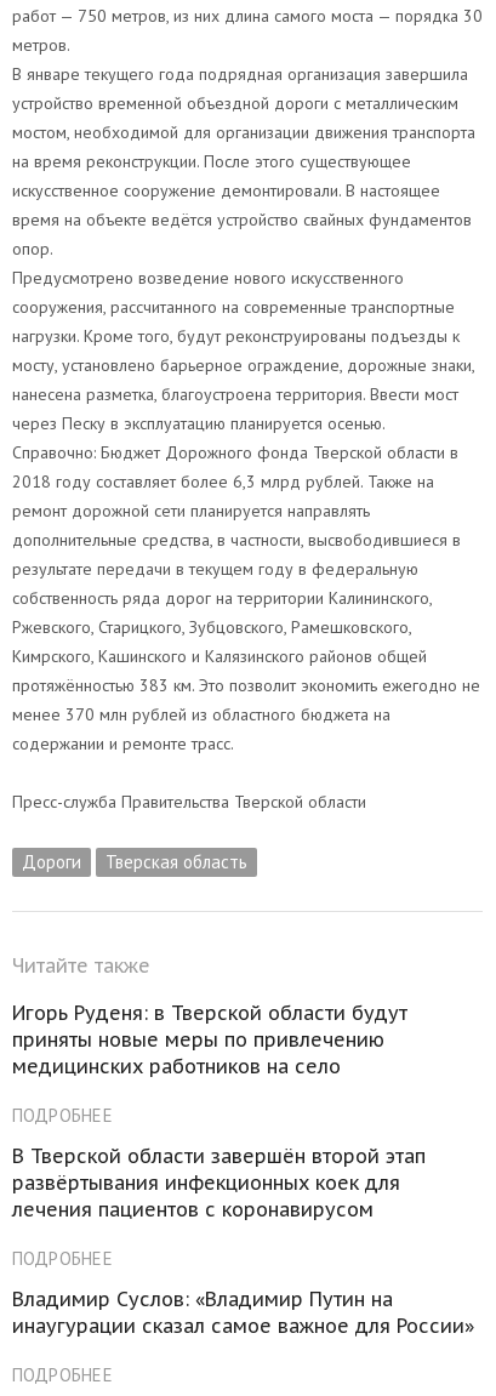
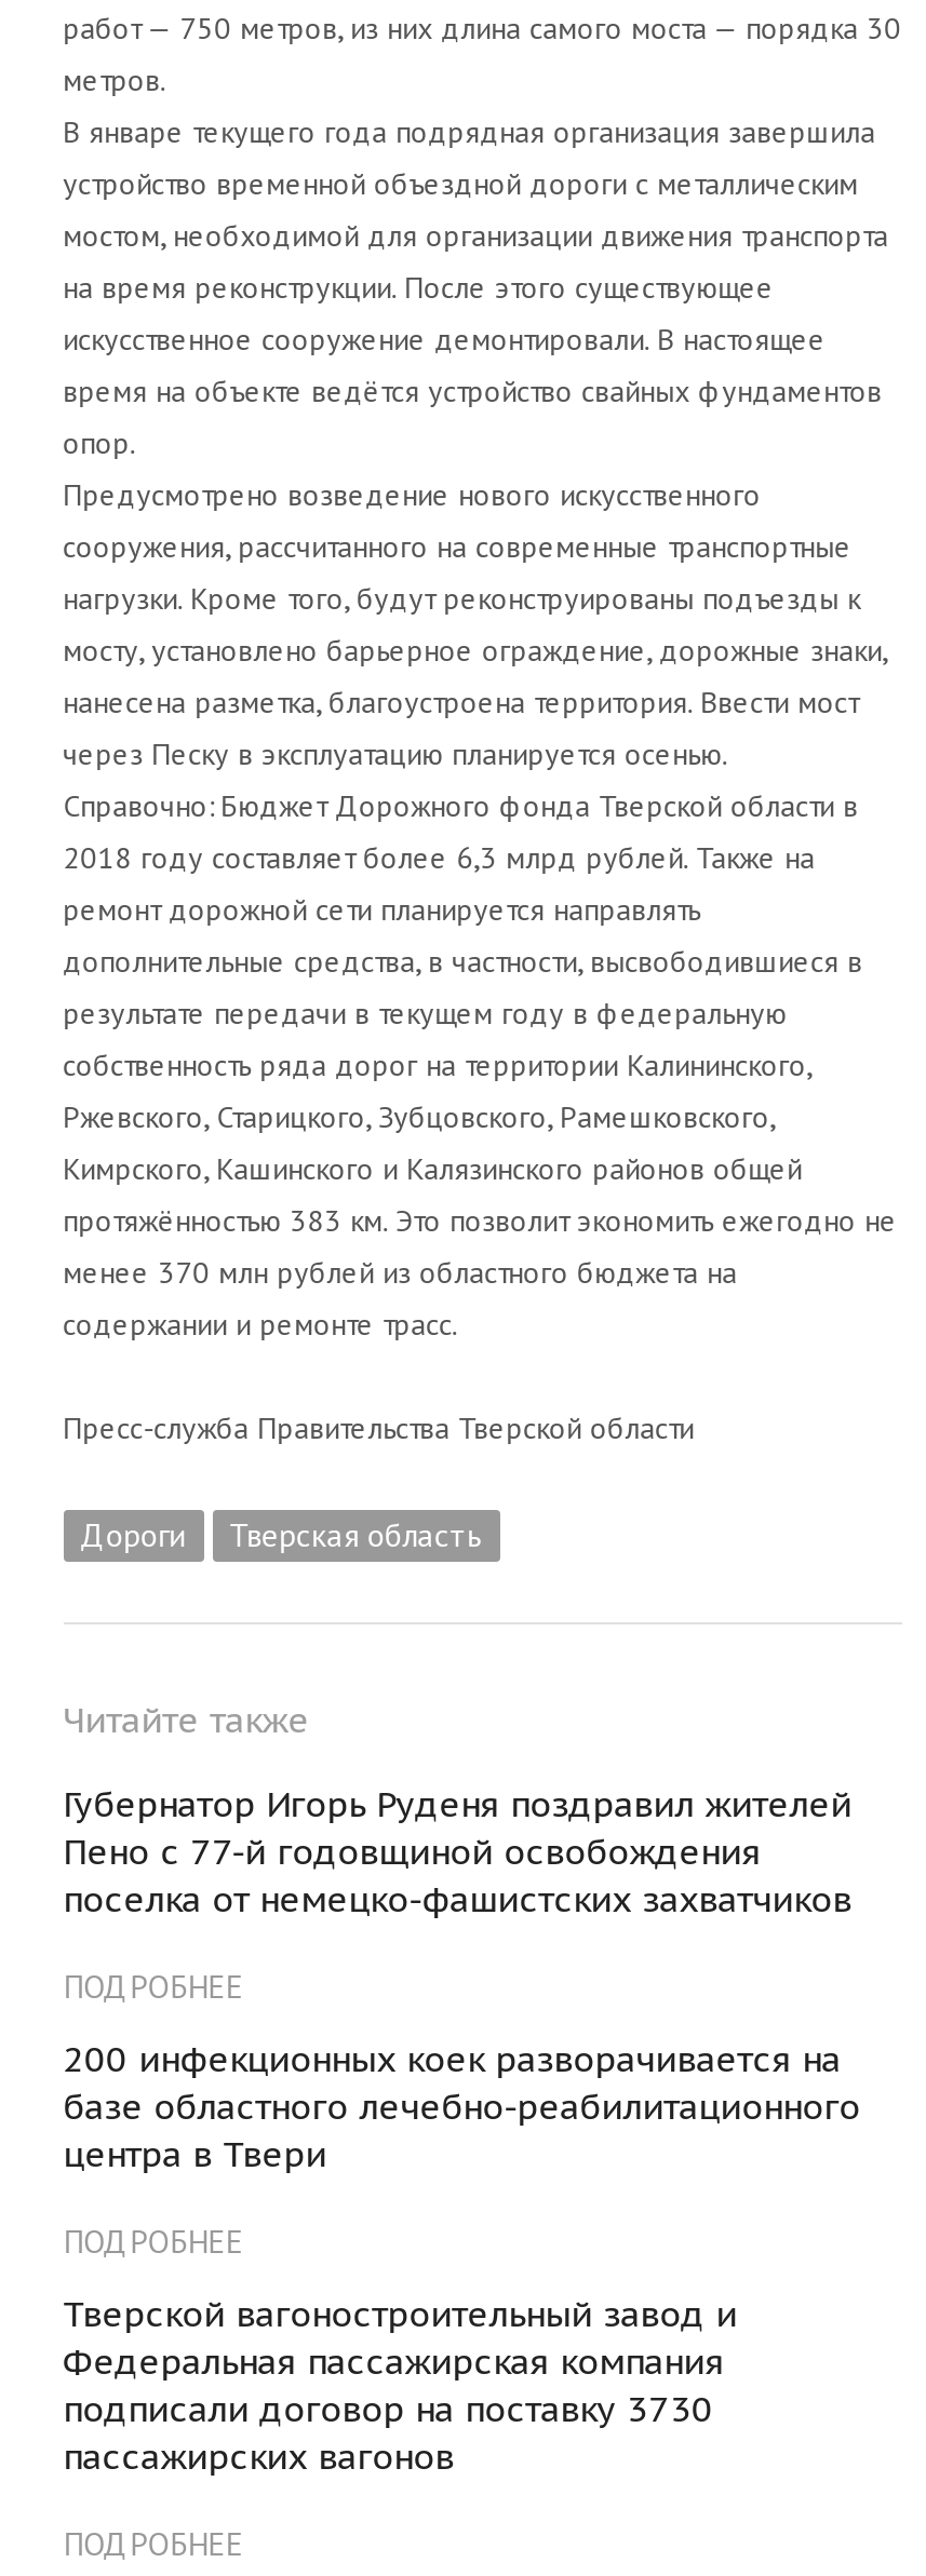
- Игорь Руденя: в Тверской области будут
- приняты новые меры по привлечению
- медицинских работников на село
+ Губернатор Игорь Руденя поздравил жителей
+ Пено с 77-й годовщиной освобождения
+ поселка от немецко-фашистских захватчиков

- В Тверской области завершён второй этап
- развёртывания инфекционных коек для
- лечения пациентов с коронавирусом
+ 200 инфекционных коек разворачивается на
+ базе областного лечебно-реабилитационного
+ центра в Твери

- Владимир Суслов: «Владимир Путин на
- инаугурации сказал самое важное для России»
+ Тверской вагоностроительный завод и
+ Федеральная пассажирская компания
+ подписали договор на поставку 3730
+ пассажирских вагонов
